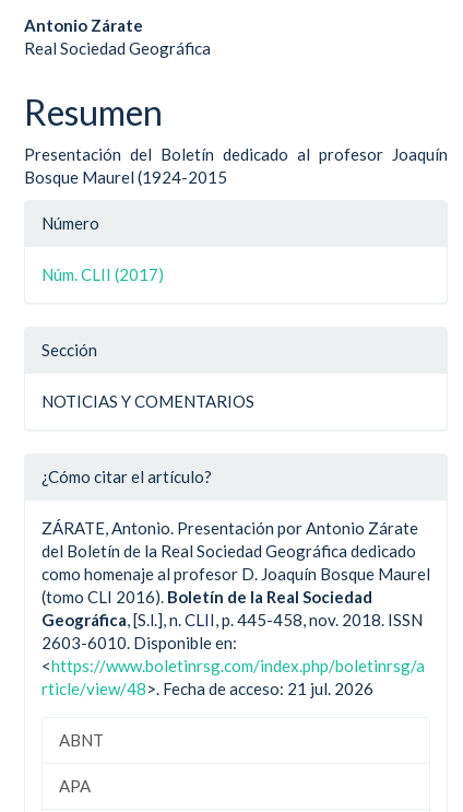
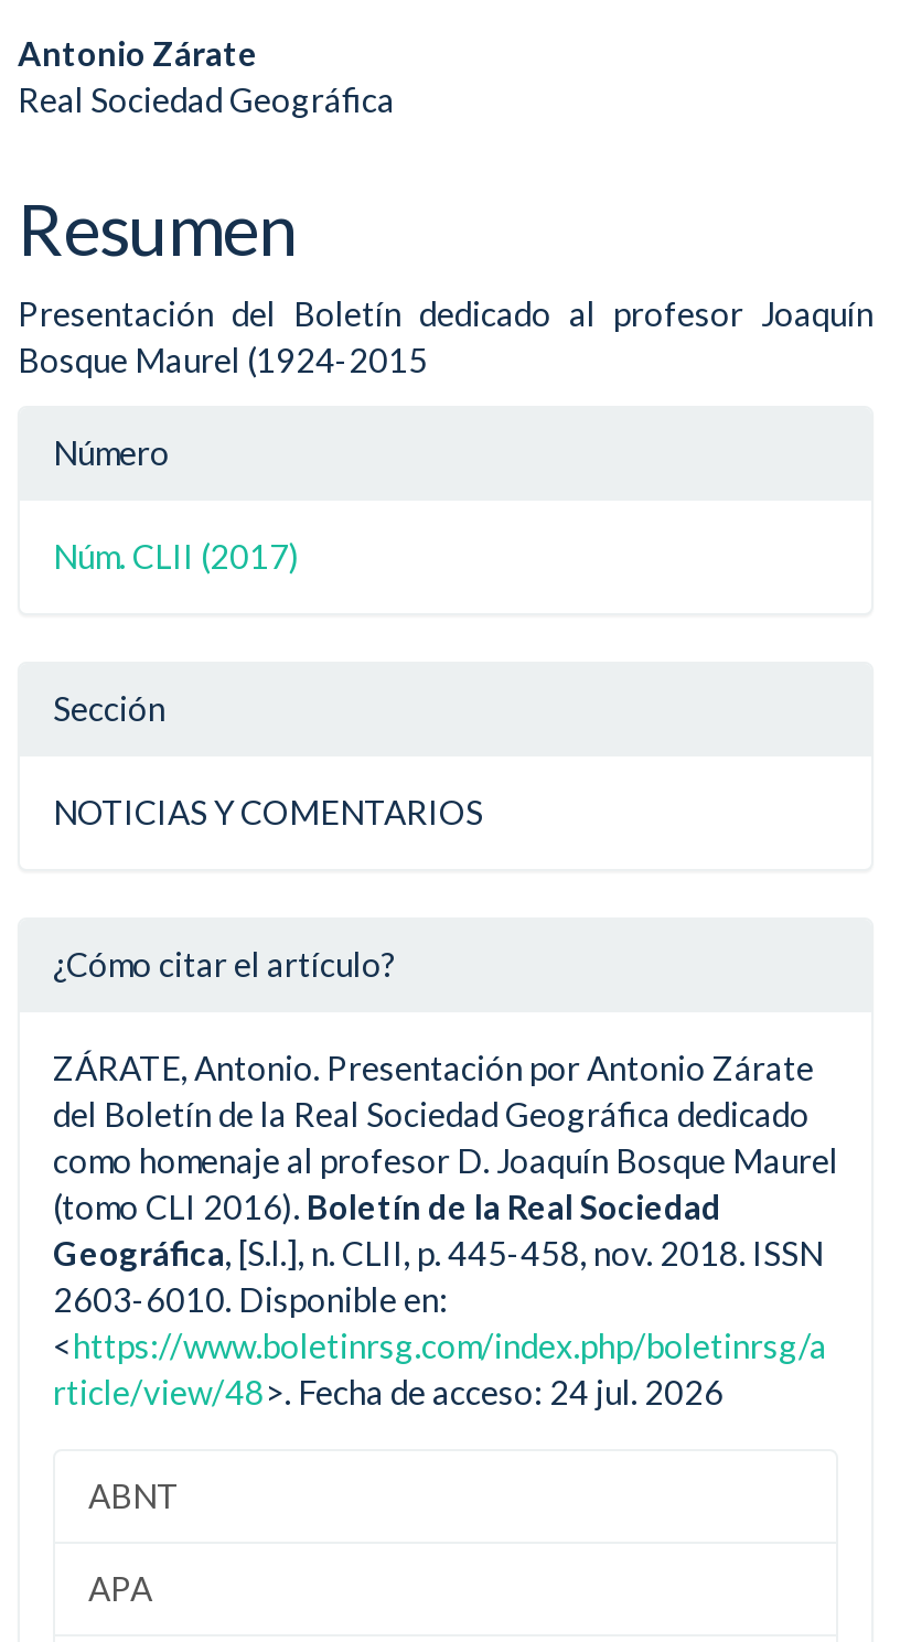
- rticle/view/48>. Fecha de acceso: 21 jul. 2026
+ rticle/view/48>. Fecha de acceso: 24 jul. 2026
